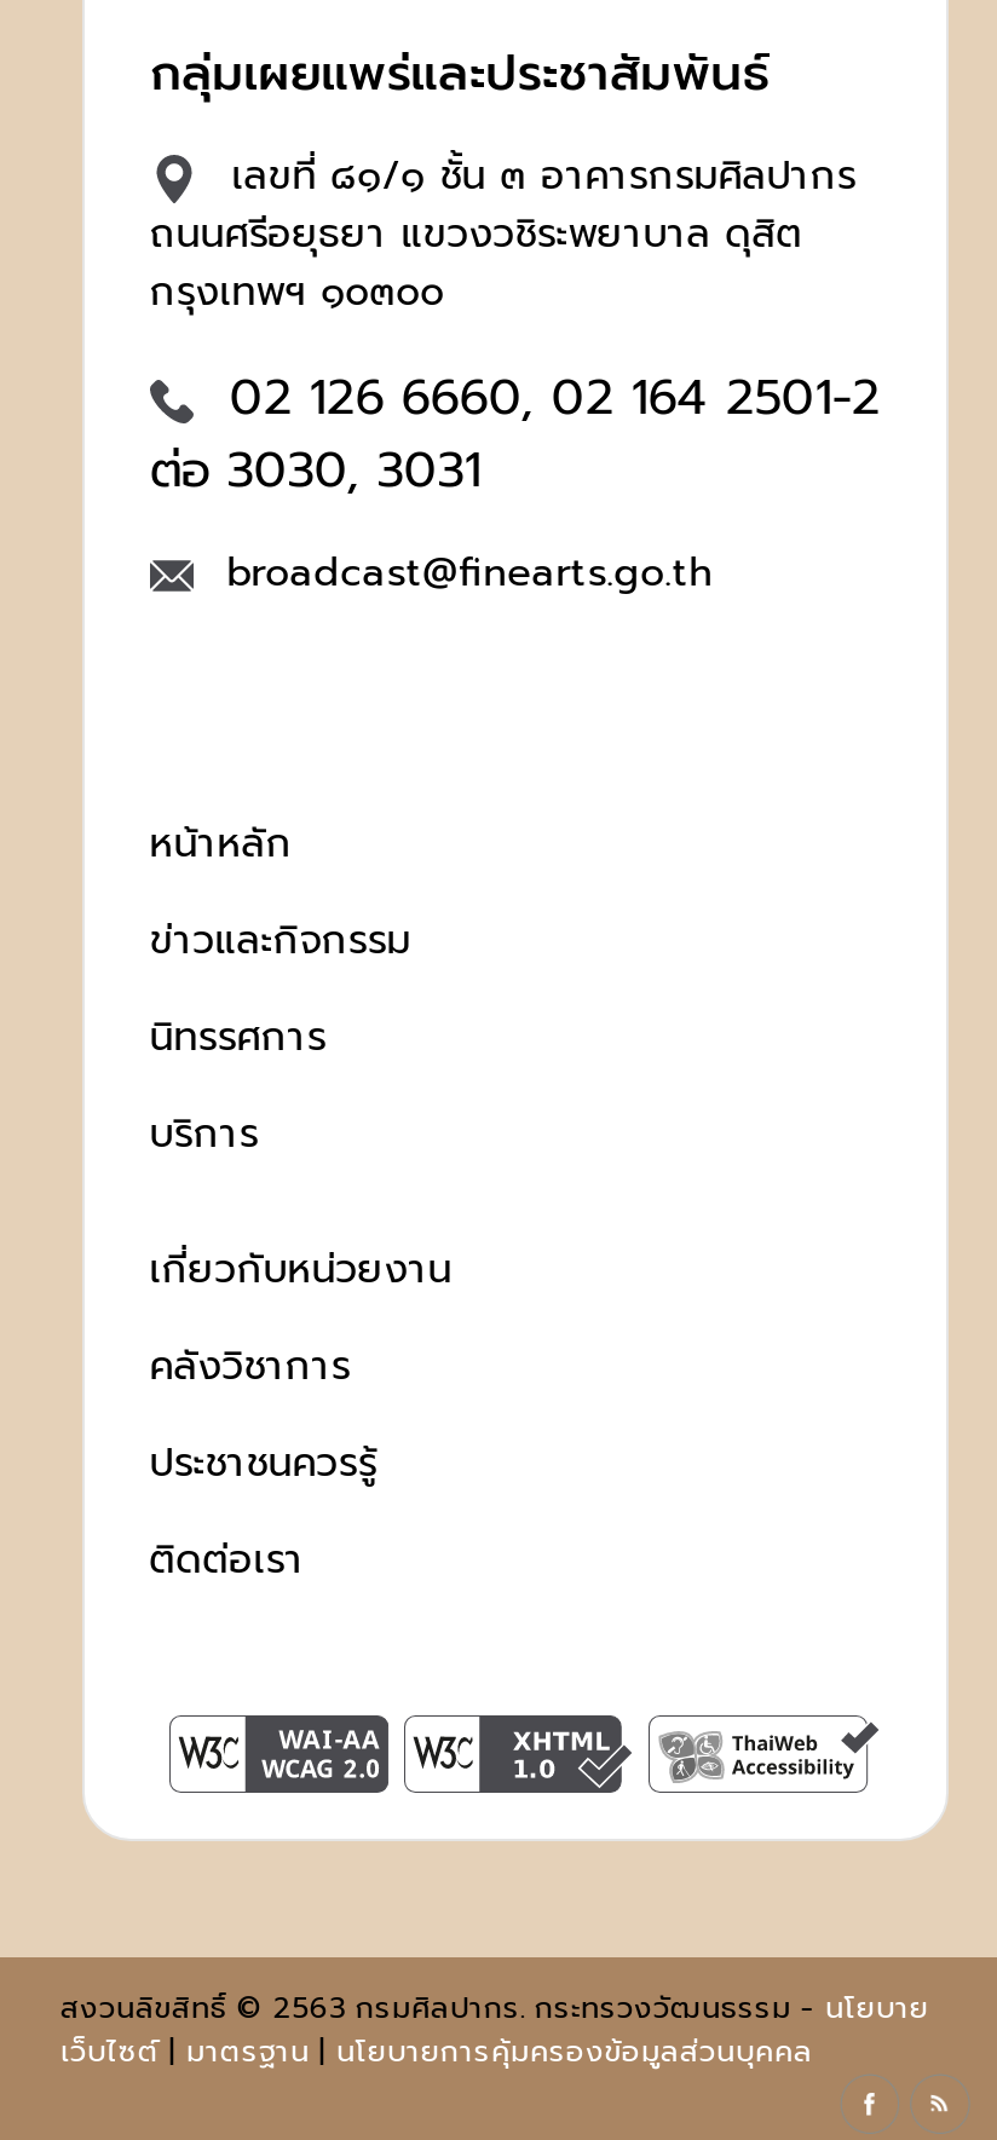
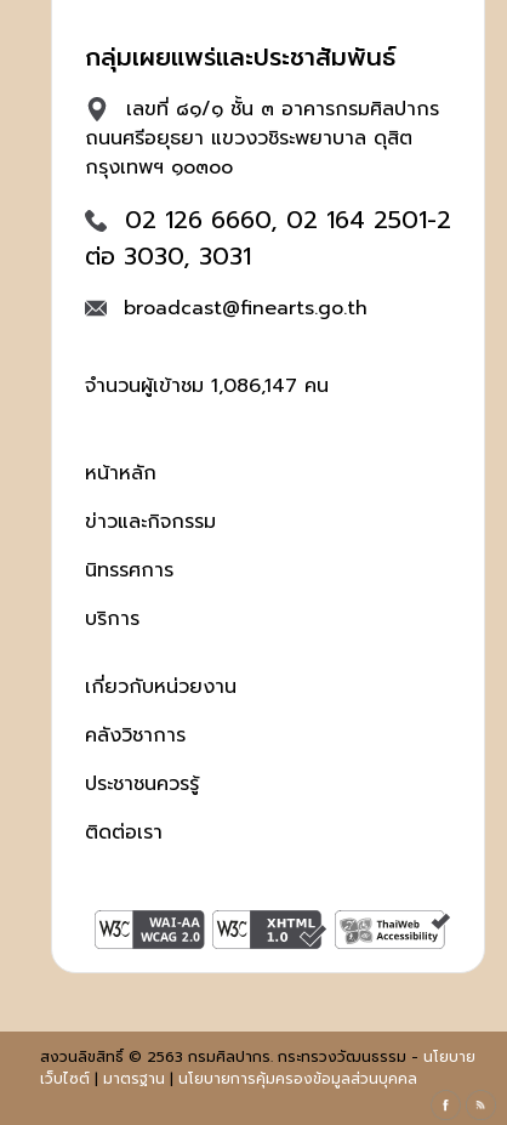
+ จำนวนผู้เข้าชม 1,086,147 คน
